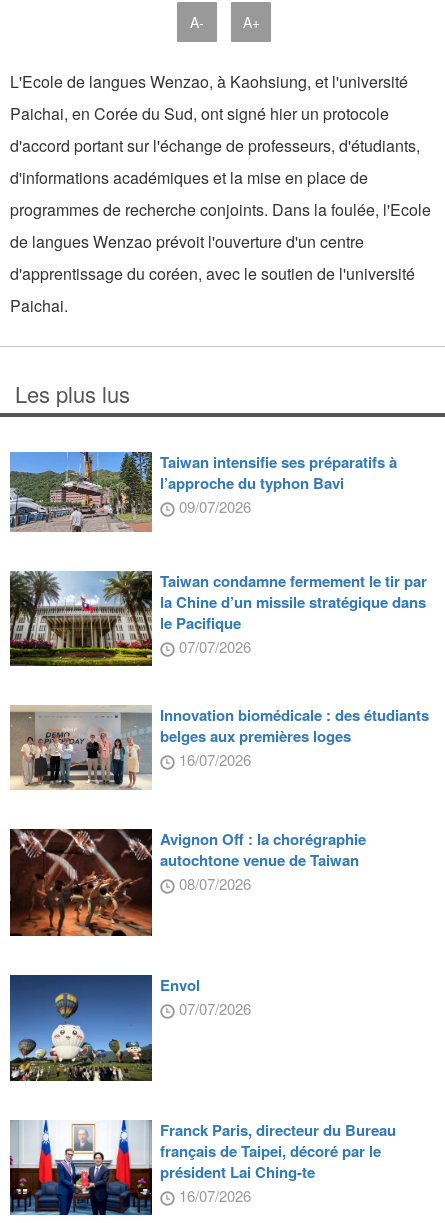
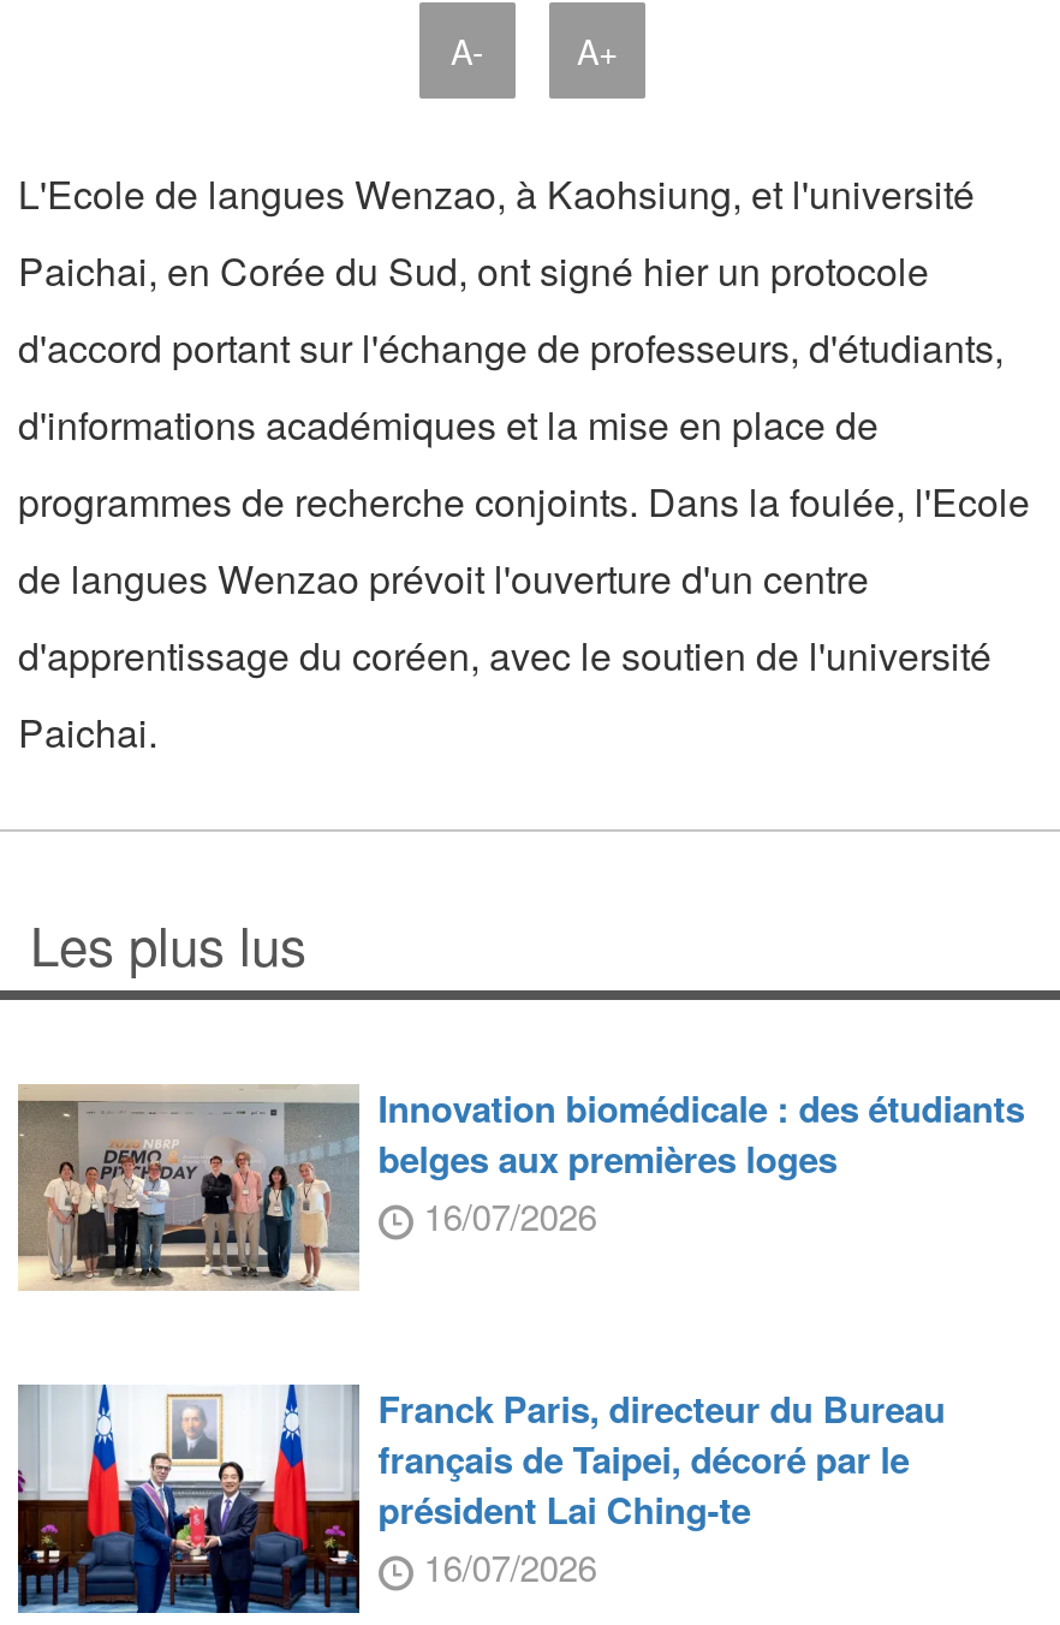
- [image]
- Taiwan intensifie ses préparatifs à
- l’approche du typhon Bavi
- 09/07/2026
- Taiwan condamne fermement le tir par
- la Chine d’un missile stratégique dans
- le Pacifique
- 07/07/2026

- [image]

- [image]
- Avignon Off : la chorégraphie
- autochtone venue de Taiwan
- 08/07/2026

- [image]
- Envol
- 07/07/2026
